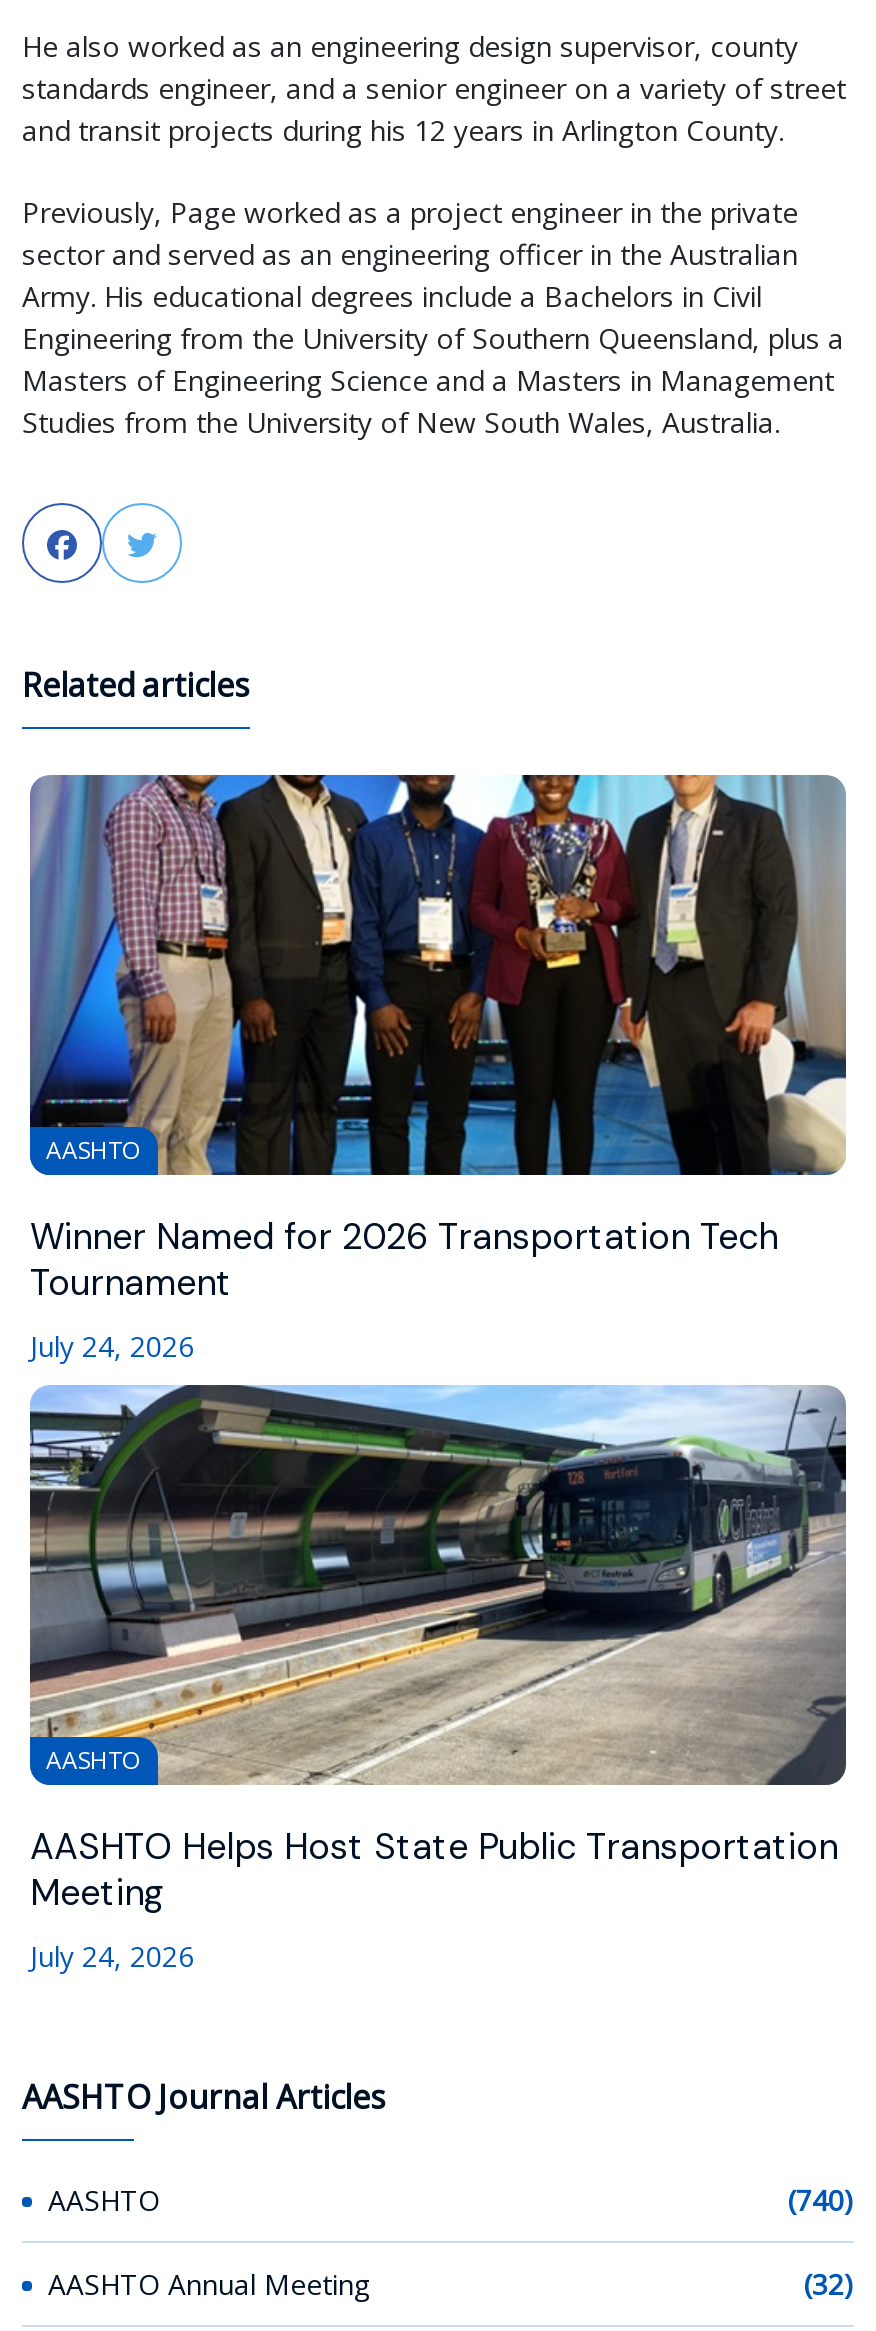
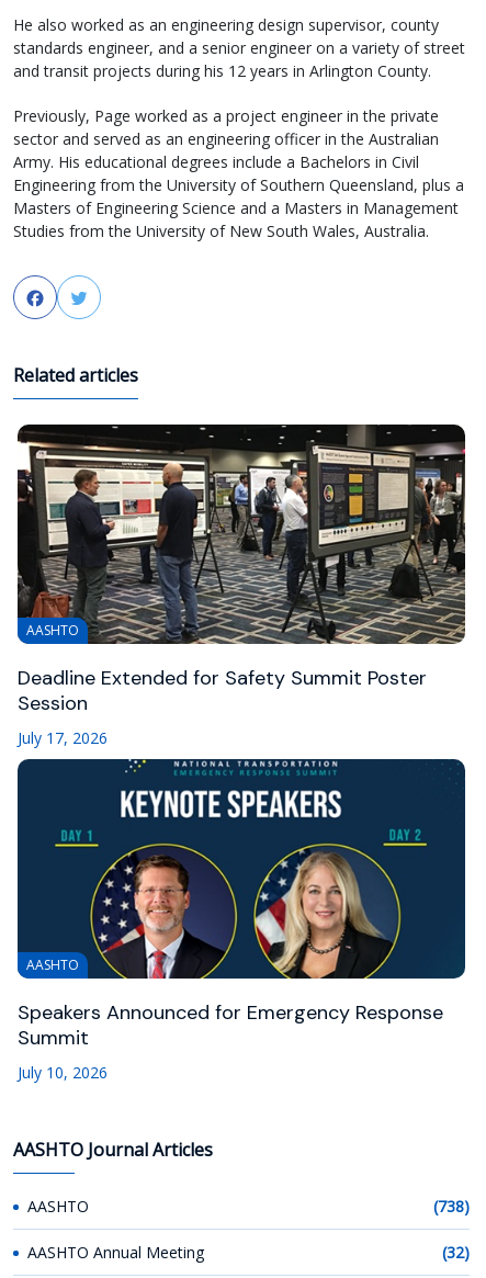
- [image]
- Winner Named for 2026 Transportation Tech
- Tournament
- July 24, 2026
+ [image]
+ Deadline Extended for Safety Summit Poster
+ Session
+ July 17, 2026

- [image]
- AASHTO Helps Host State Public Transportation
- Meeting
- July 24, 2026
+ [image]
+ Speakers Announced for Emergency Response
+ Summit
+ July 10, 2026

- (740)
+ (738)
